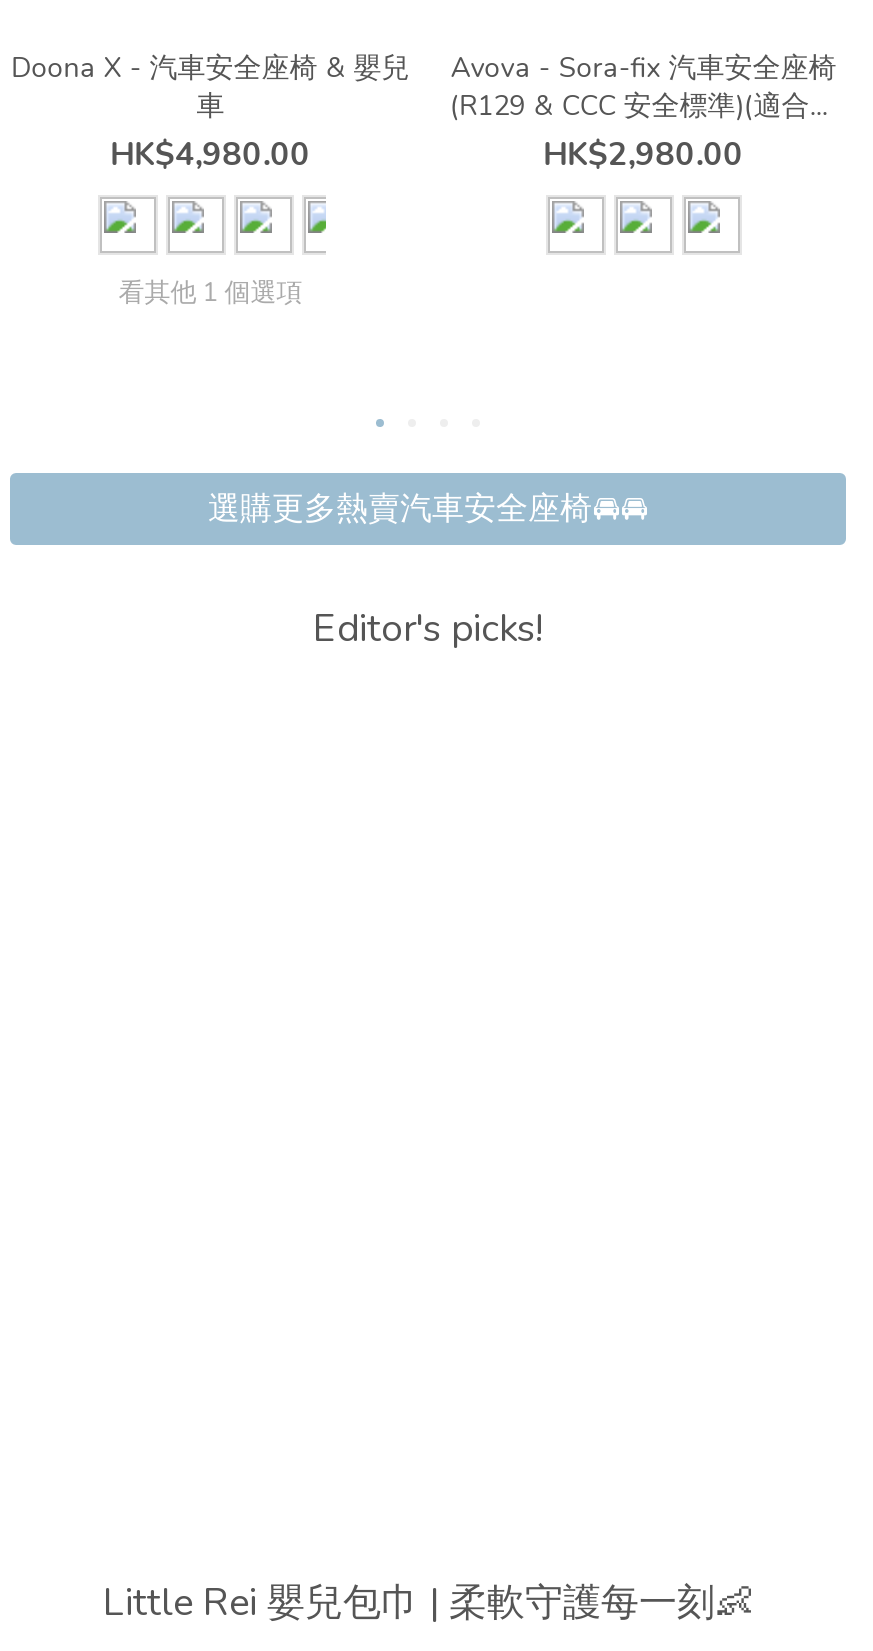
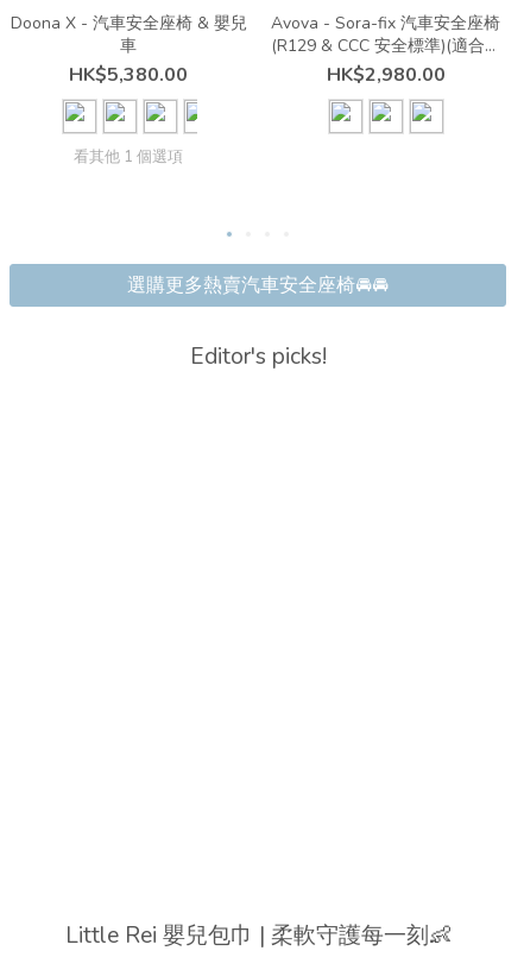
- HK$4,980.00
+ HK$5,380.00
